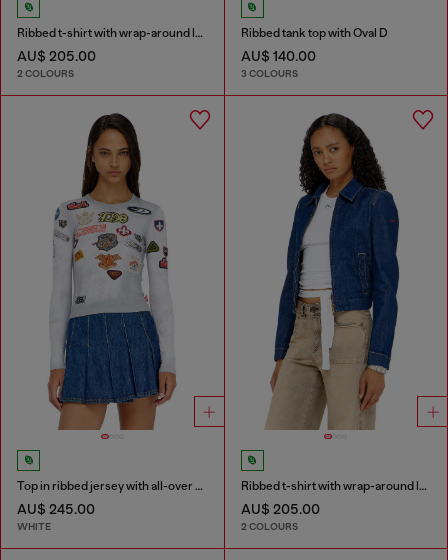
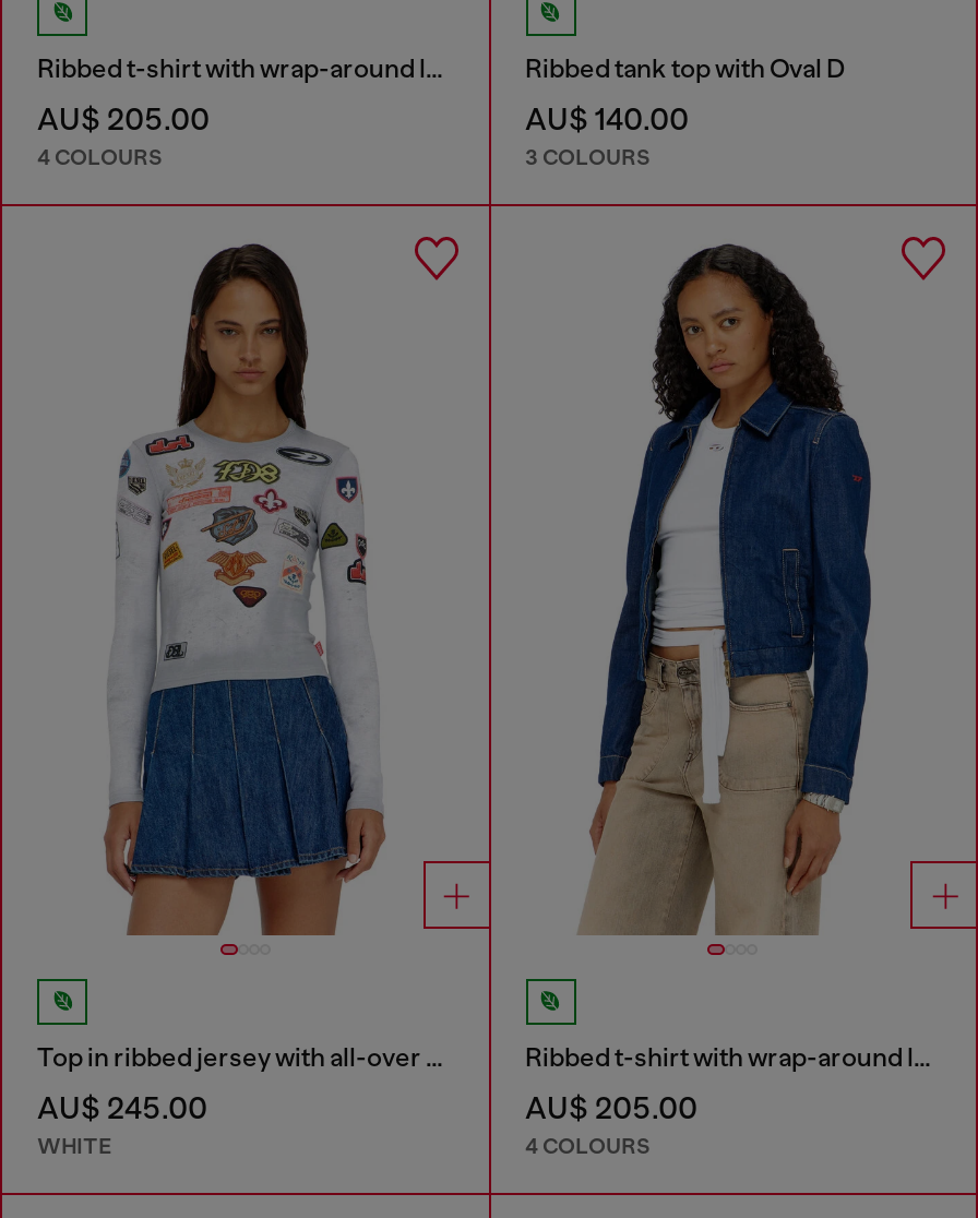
- 2 COLOURS
+ 4 COLOURS

- 2 COLOURS
+ 4 COLOURS
